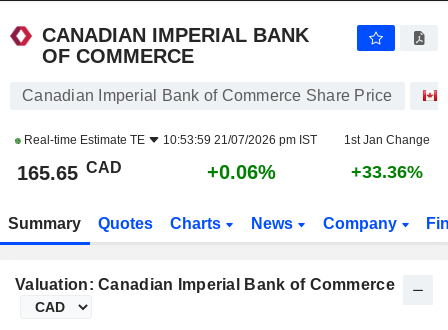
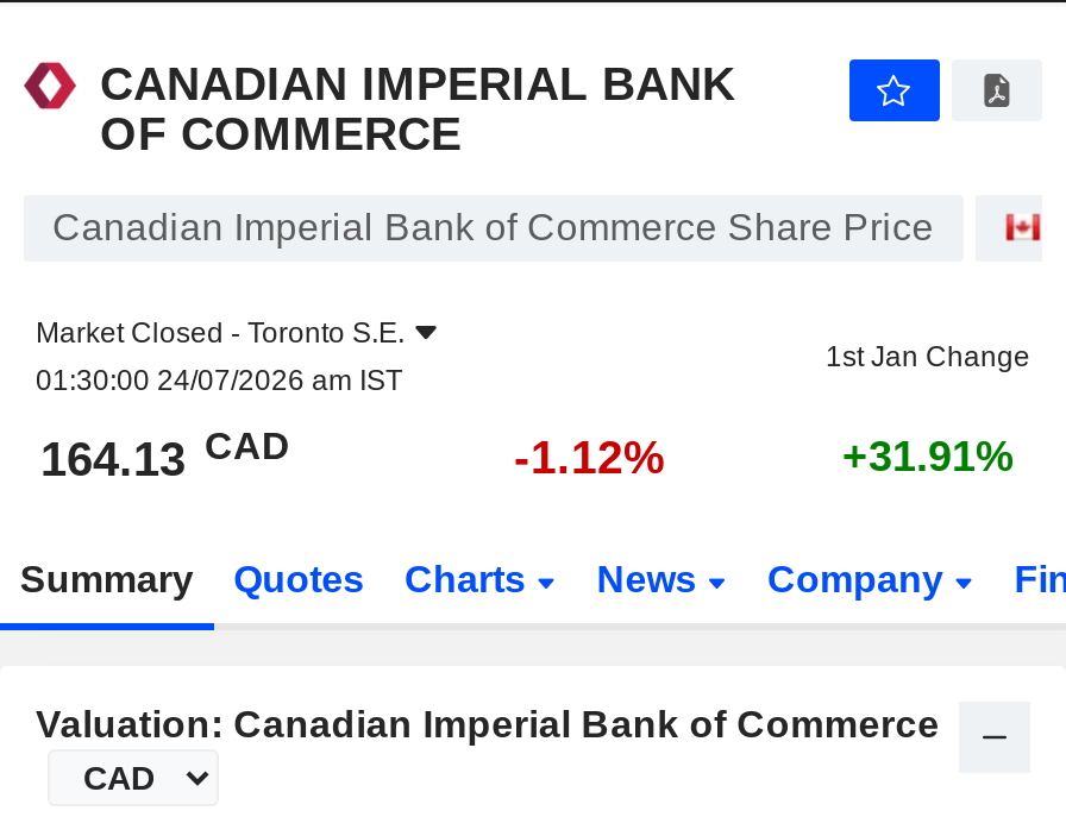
- Real-time Estimate TE
- 10:53:59 21/07/2026 pm IST
+ Market Closed - Toronto S.E.
+ 01:30:00 24/07/2026 am IST

- 165.65 CAD
+ 164.13 CAD

- +0.06%
+ -1.12%

- +33.36%
+ +31.91%
